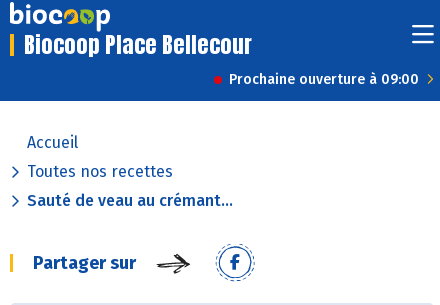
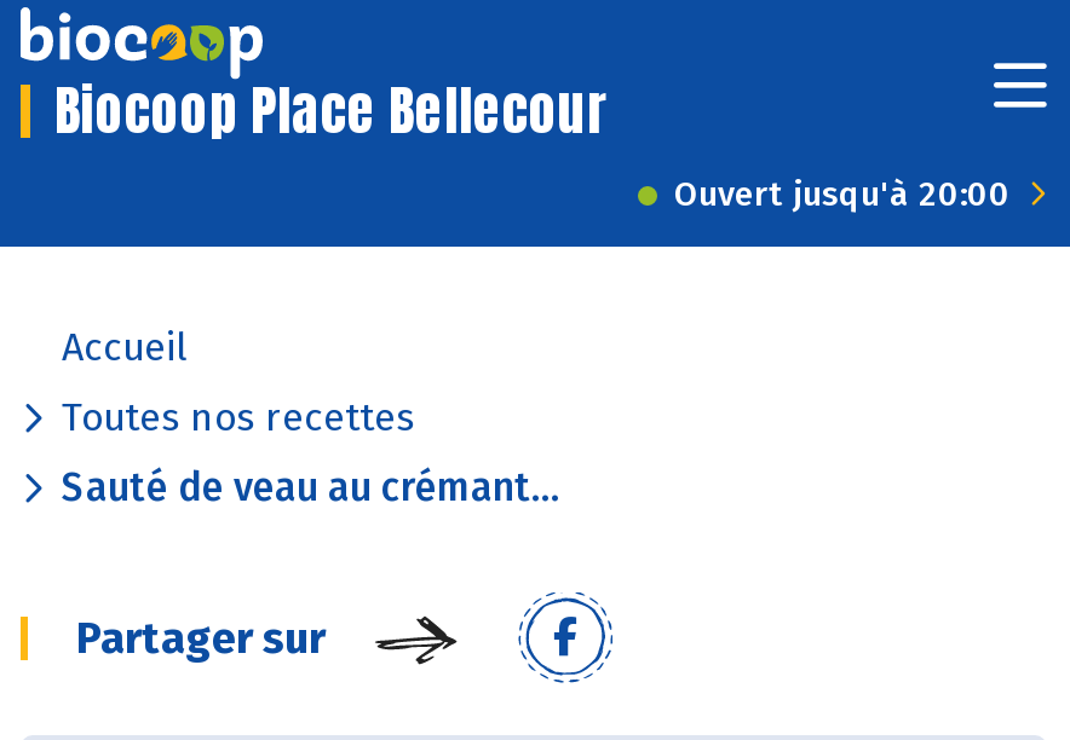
- Prochaine ouverture à 09:00
+ Ouvert jusqu'à 20:00
